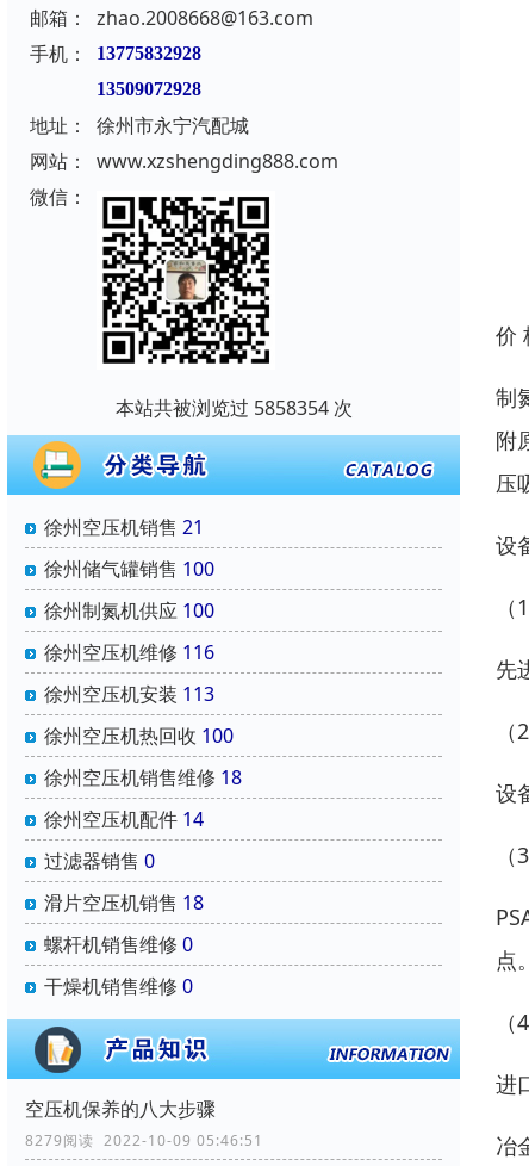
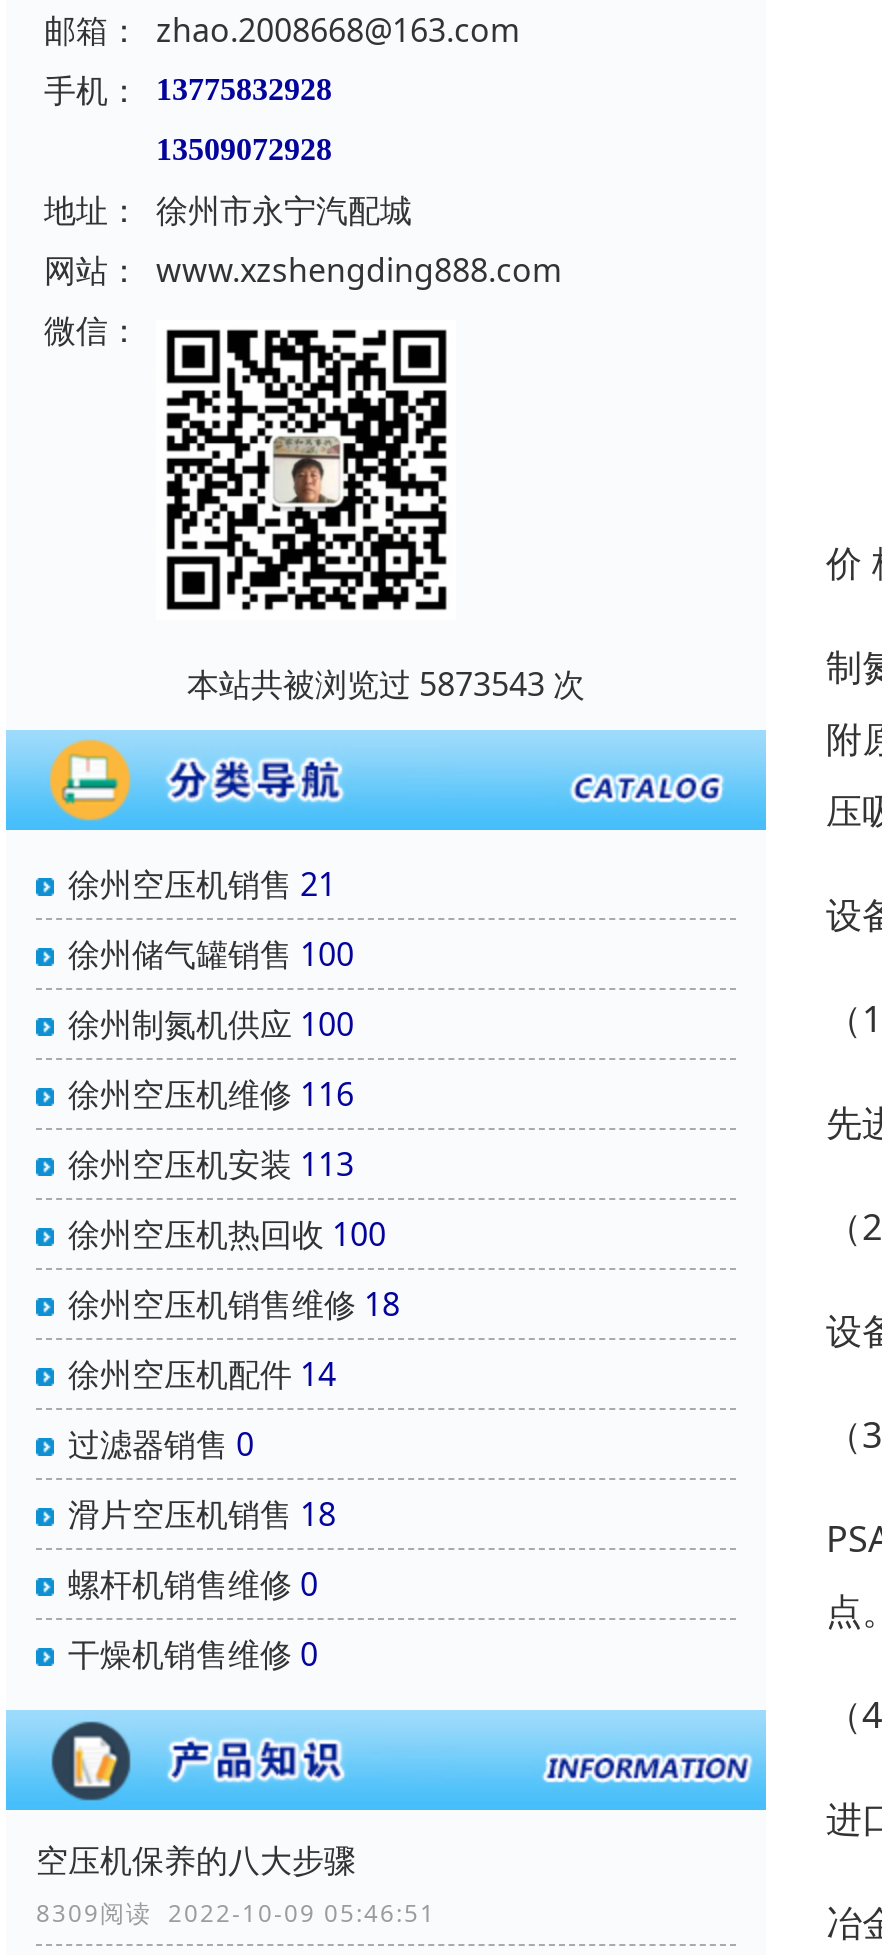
- 本站共被浏览过 5858354 次
+ 本站共被浏览过 5873543 次

- 8279阅读 2022-10-09 05:46:51
+ 8309阅读 2022-10-09 05:46:51
